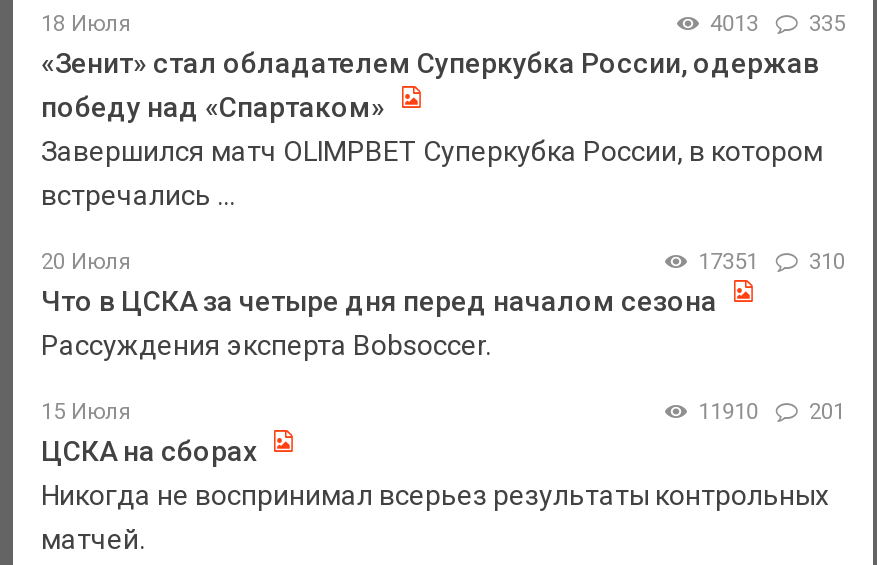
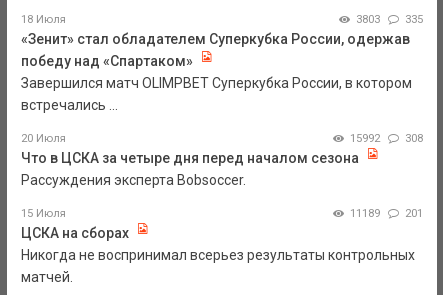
- 4013 335
+ 3803 335

- 17351
+ 15992

- 310
+ 308

- 11910 201
+ 11189 201
